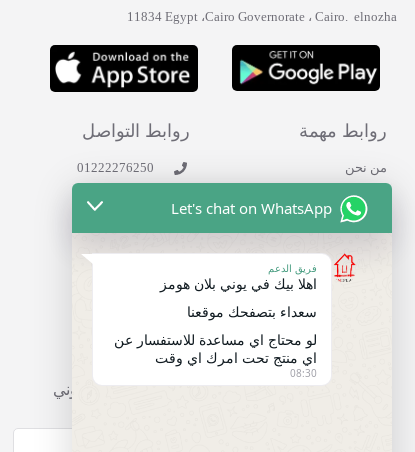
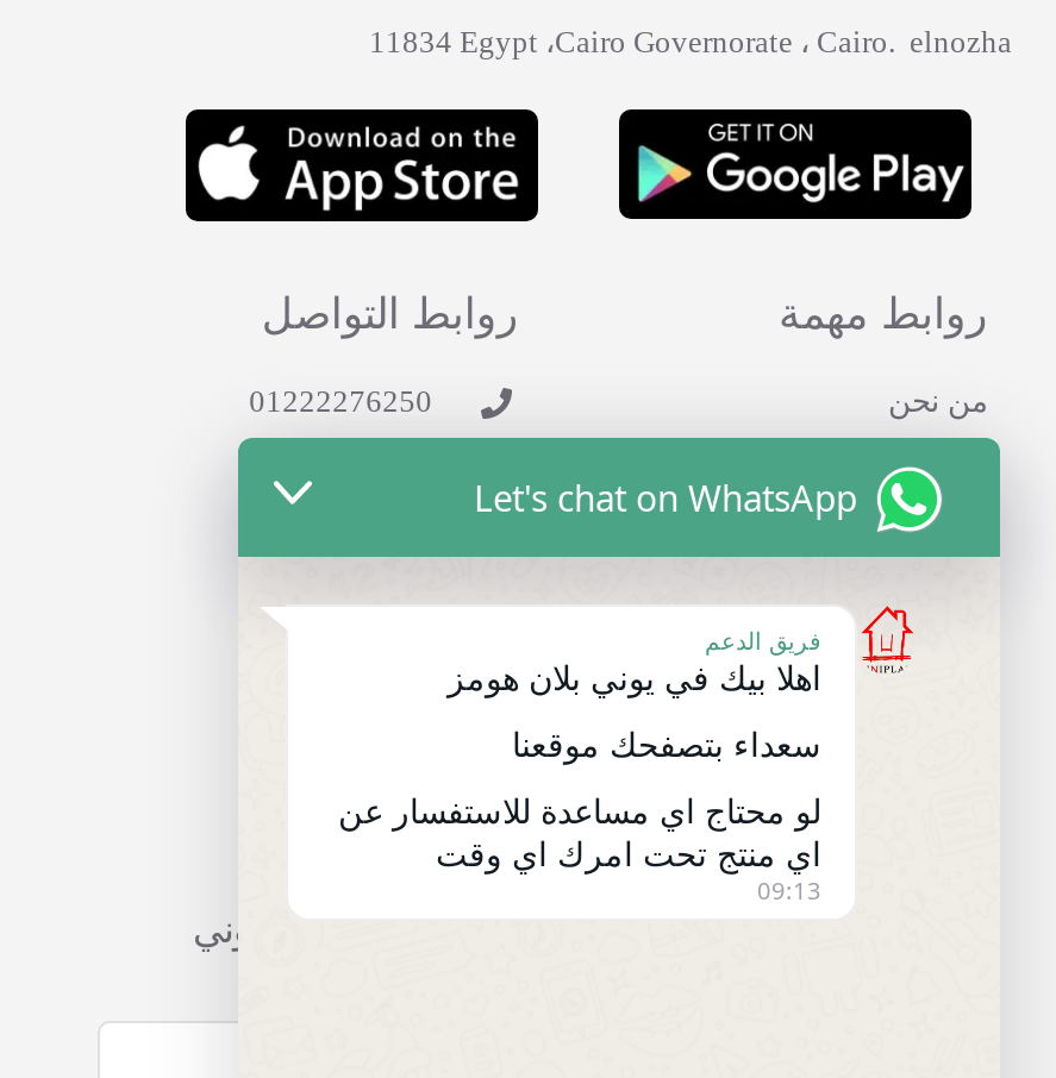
- 08:30
+ 09:13
